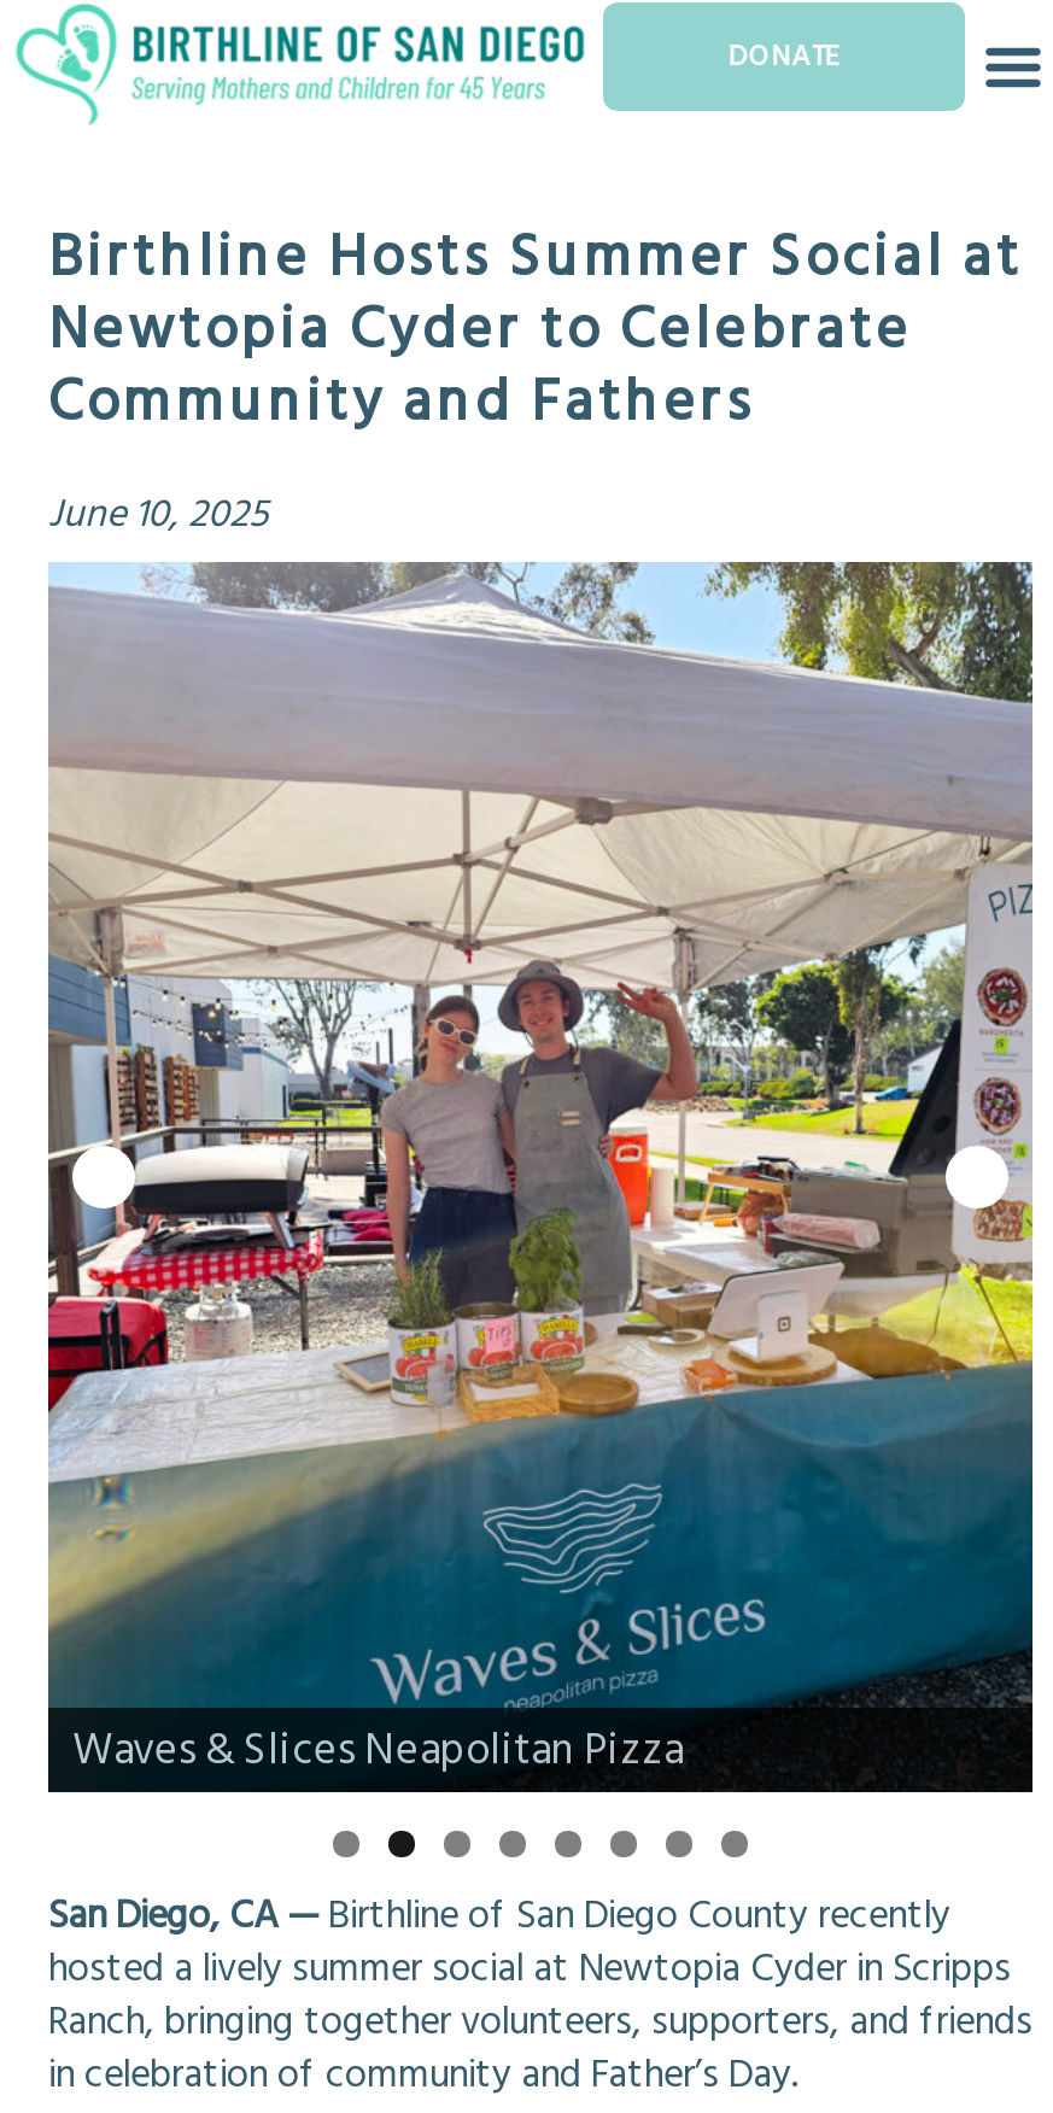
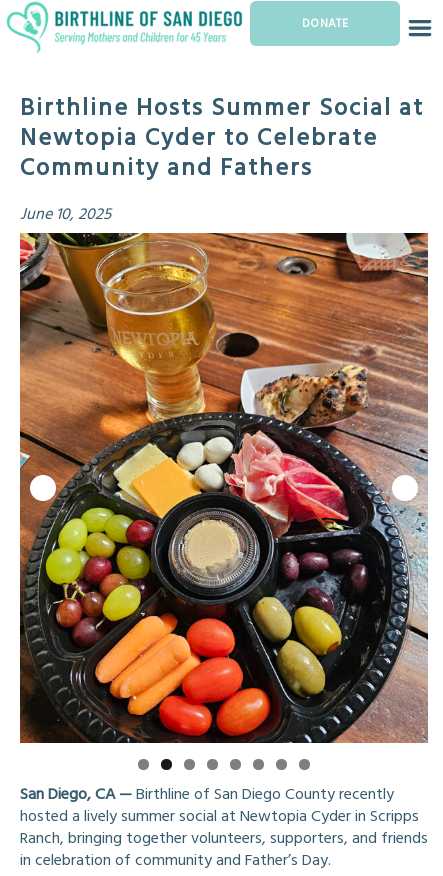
- [image]
+ [image]

- Waves & Slices Neapolitan Pizza
